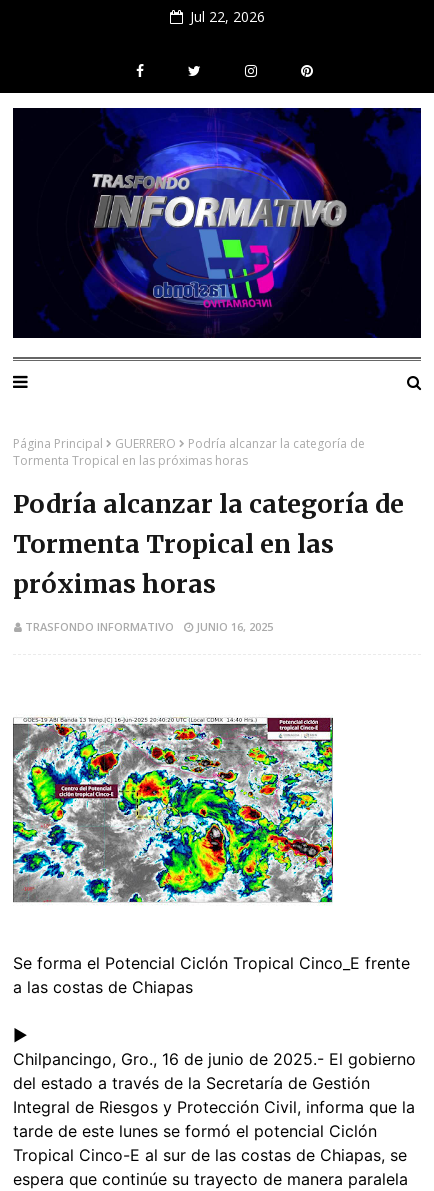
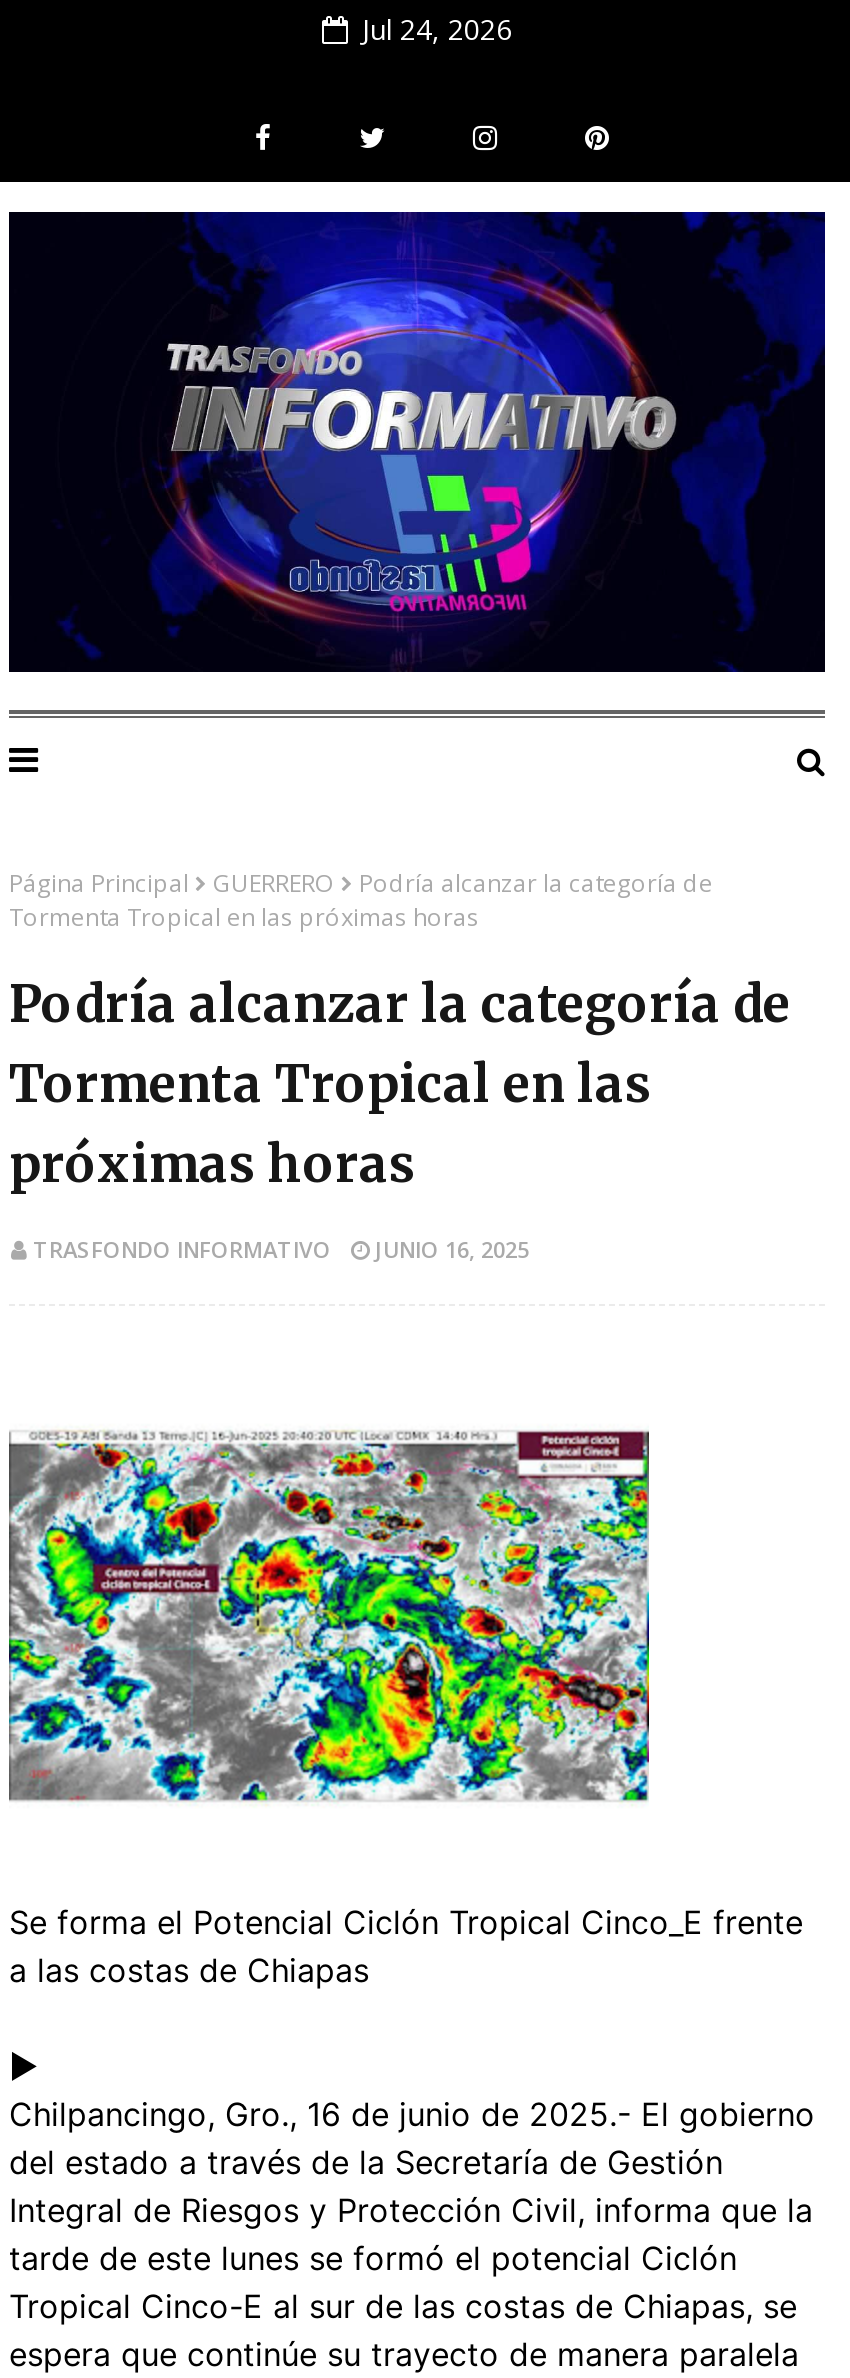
- Jul 22, 2026
+ Jul 24, 2026
